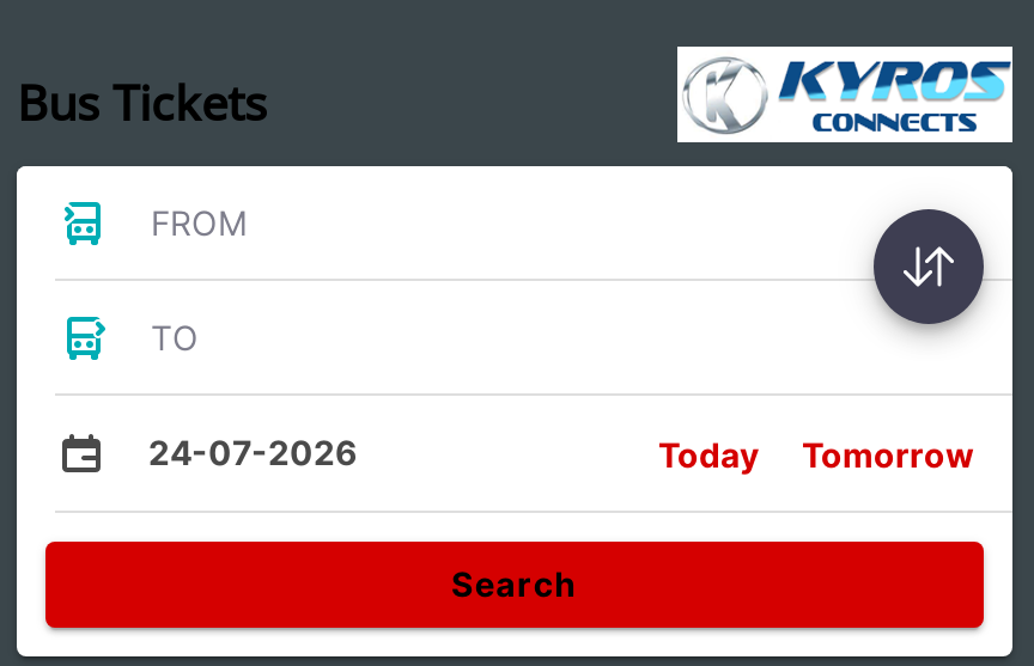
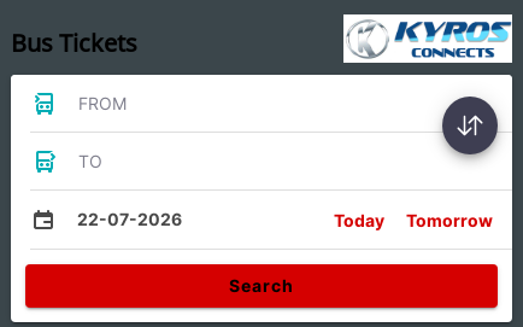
- 24-07-2026
+ 22-07-2026
